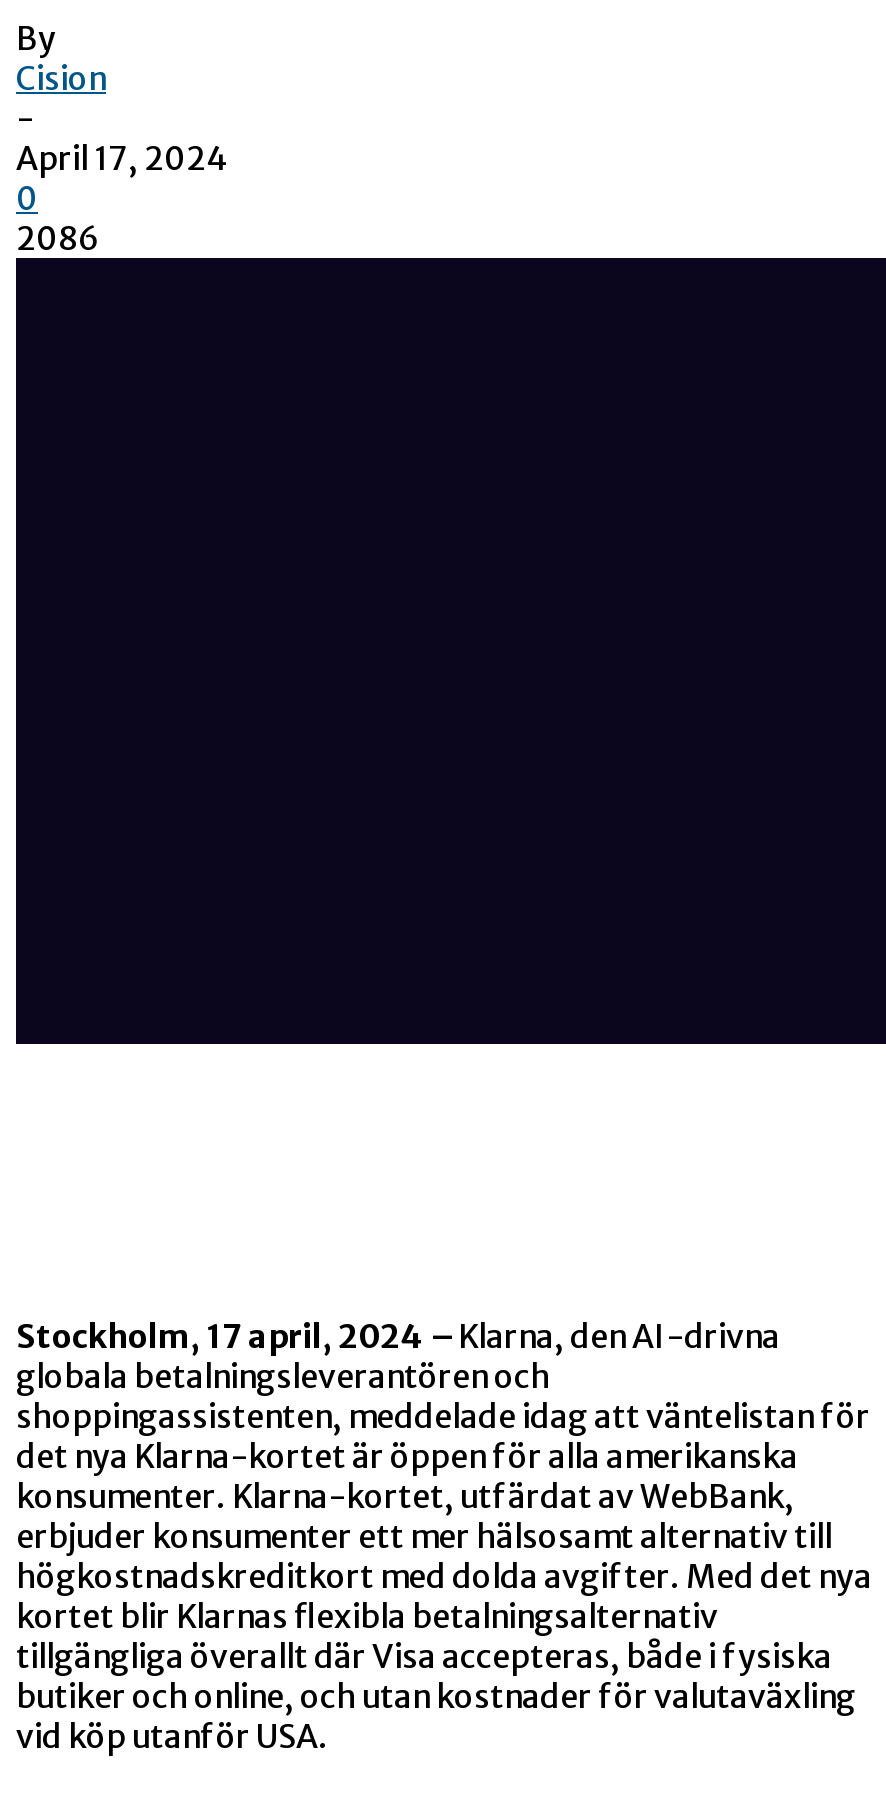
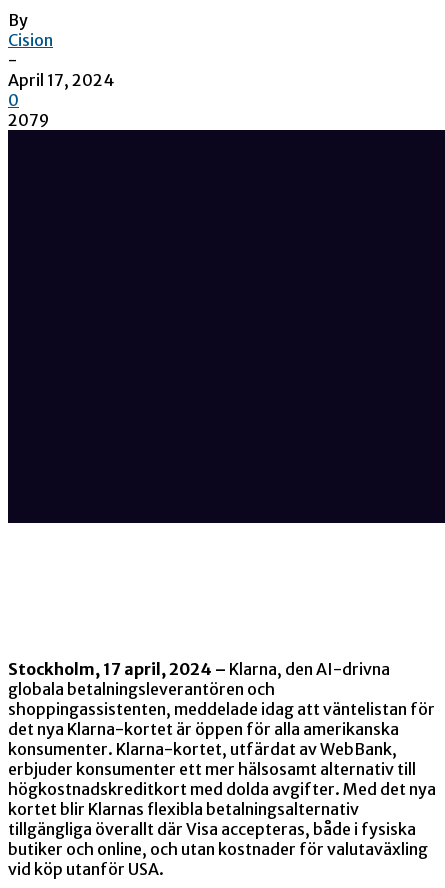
- 2086
+ 2079
